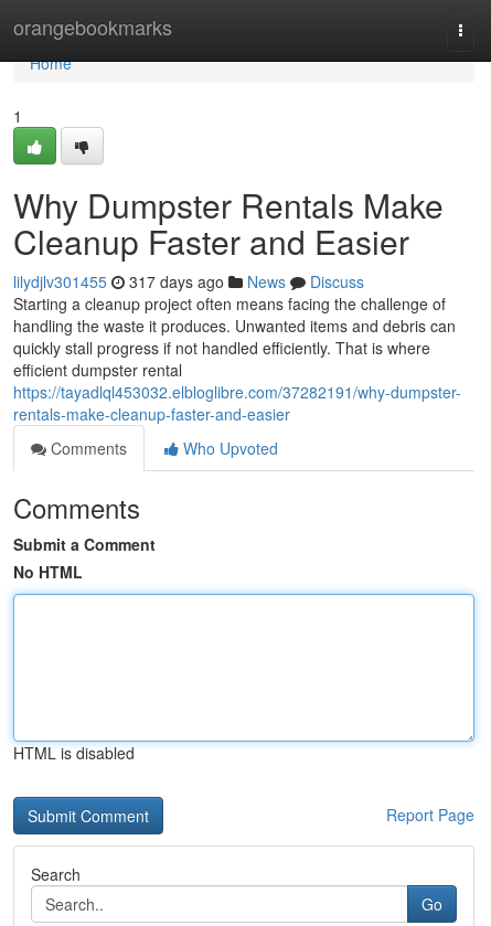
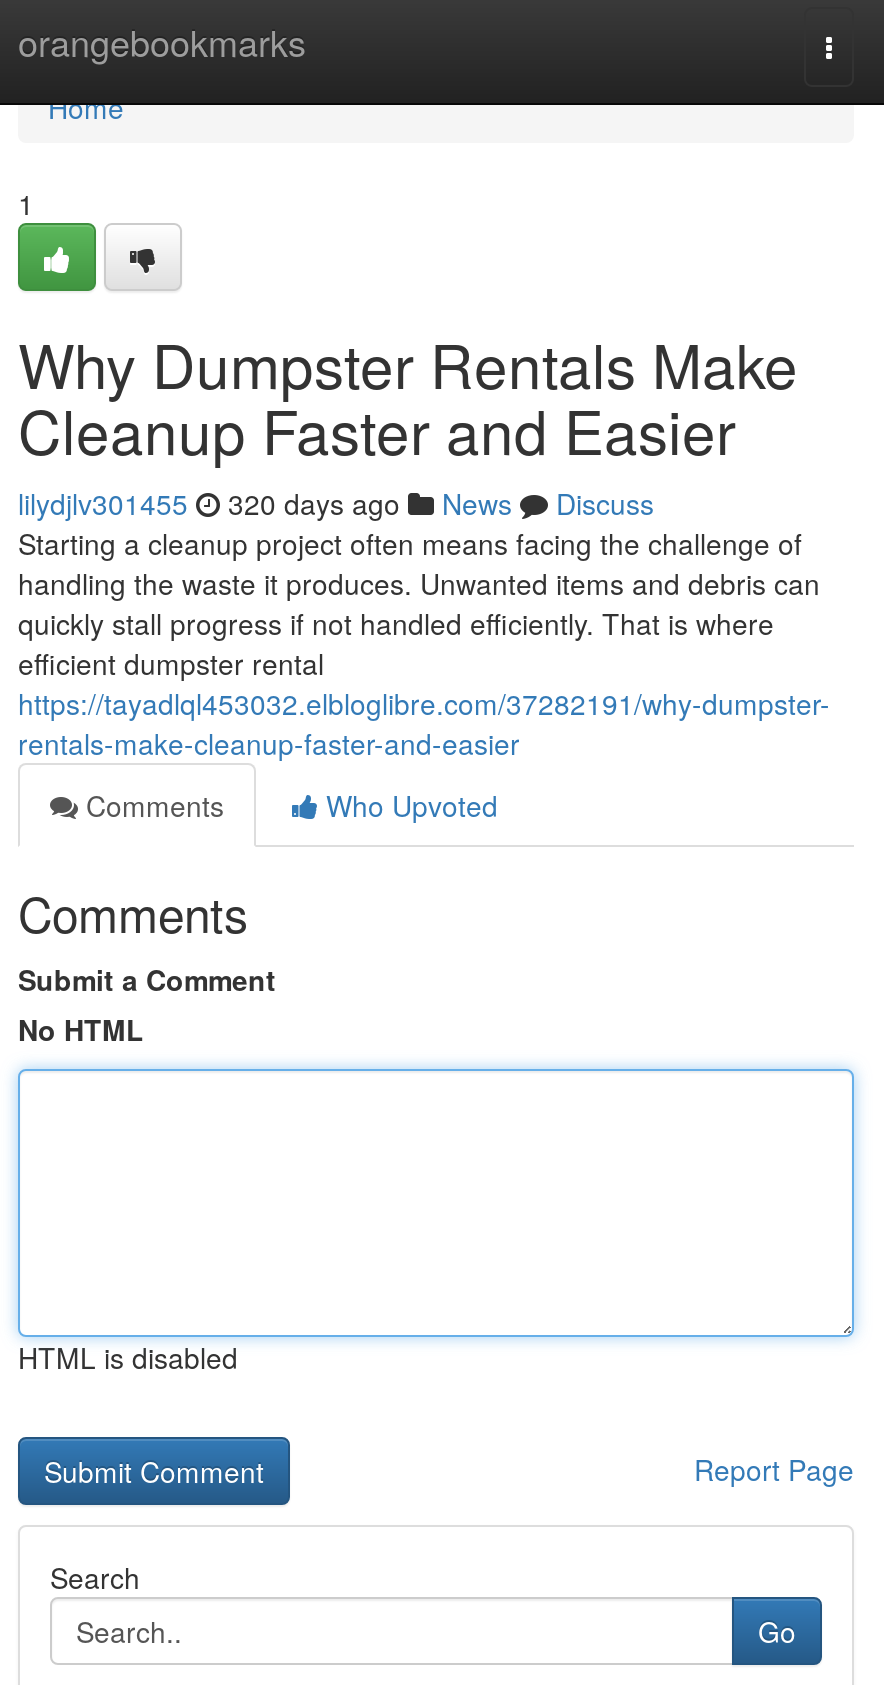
- lilydjlv301455 317 days ago News Discuss
+ lilydjlv301455 320 days ago News Discuss
